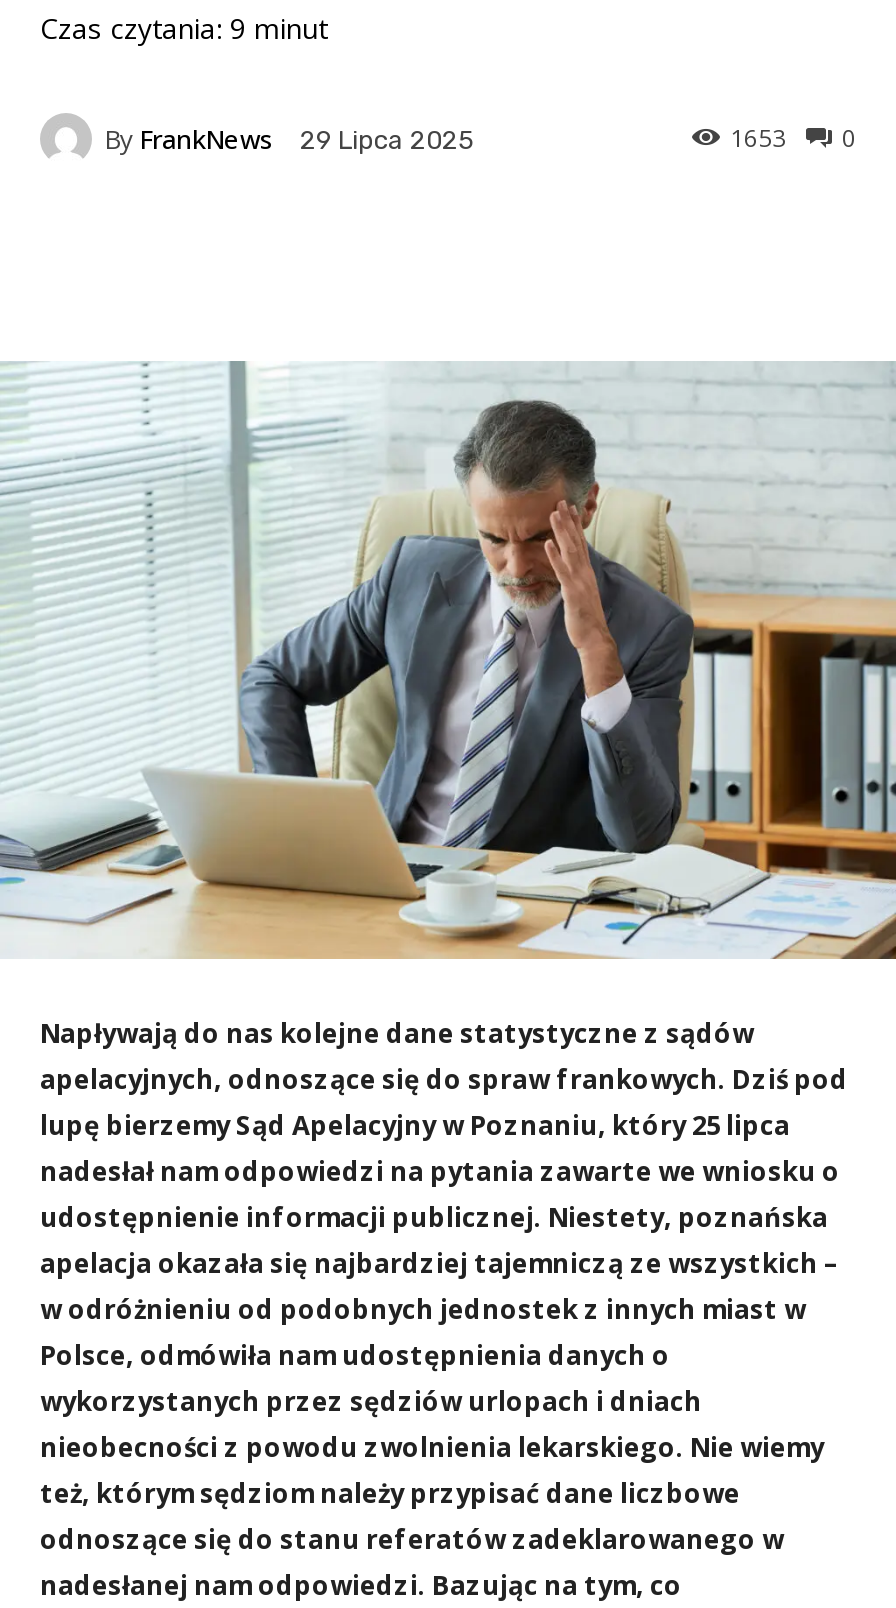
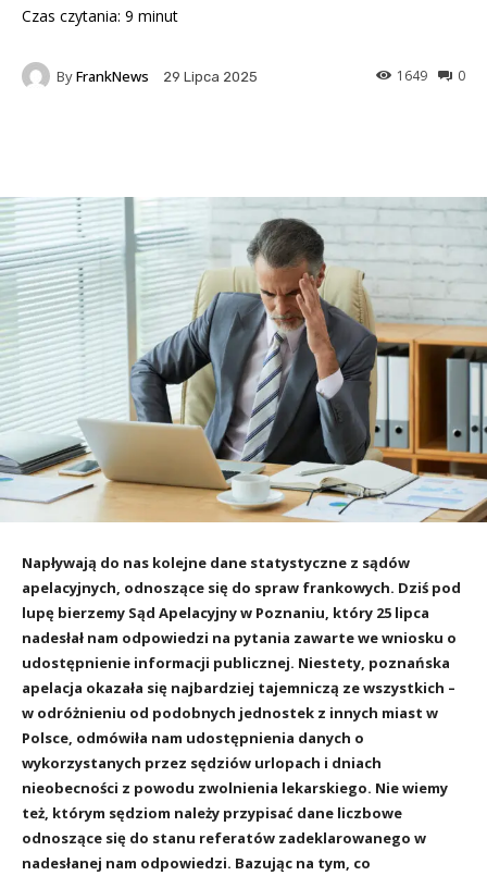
- 1653 0
+ 1649 0
